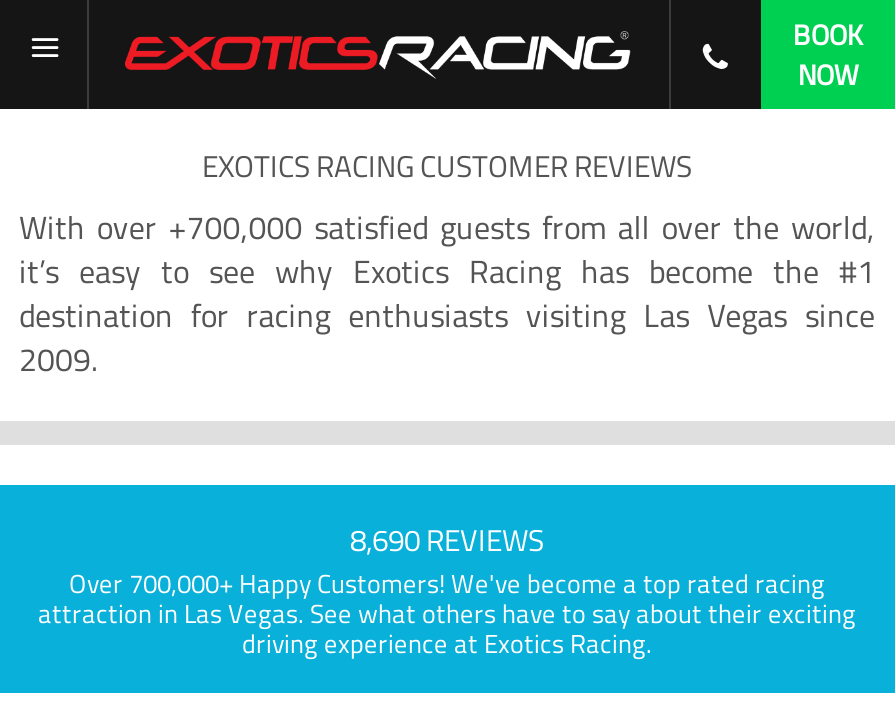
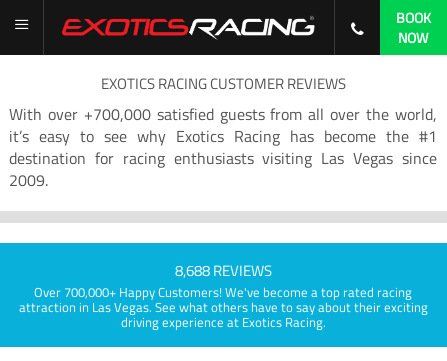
- 8,690 REVIEWS
+ 8,688 REVIEWS
